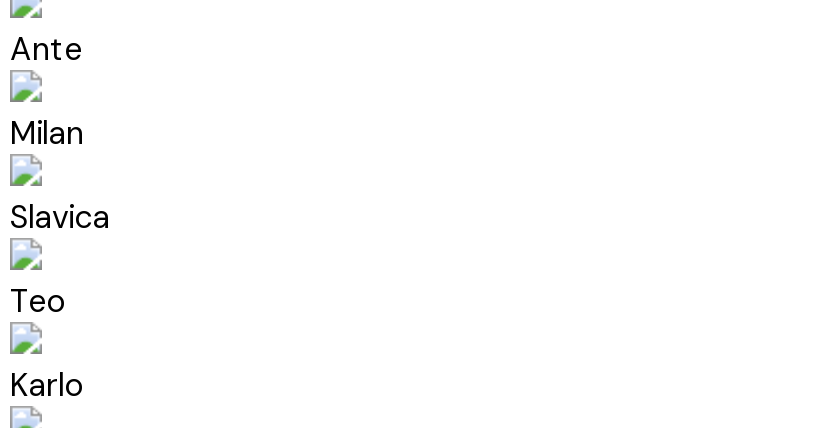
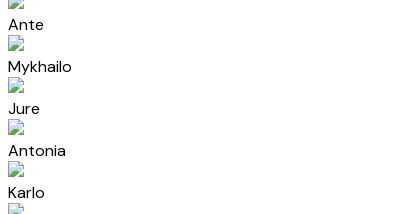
- Milan
+ Mykhailo

- Slavica
+ Jure

- Teo
+ Antonia
